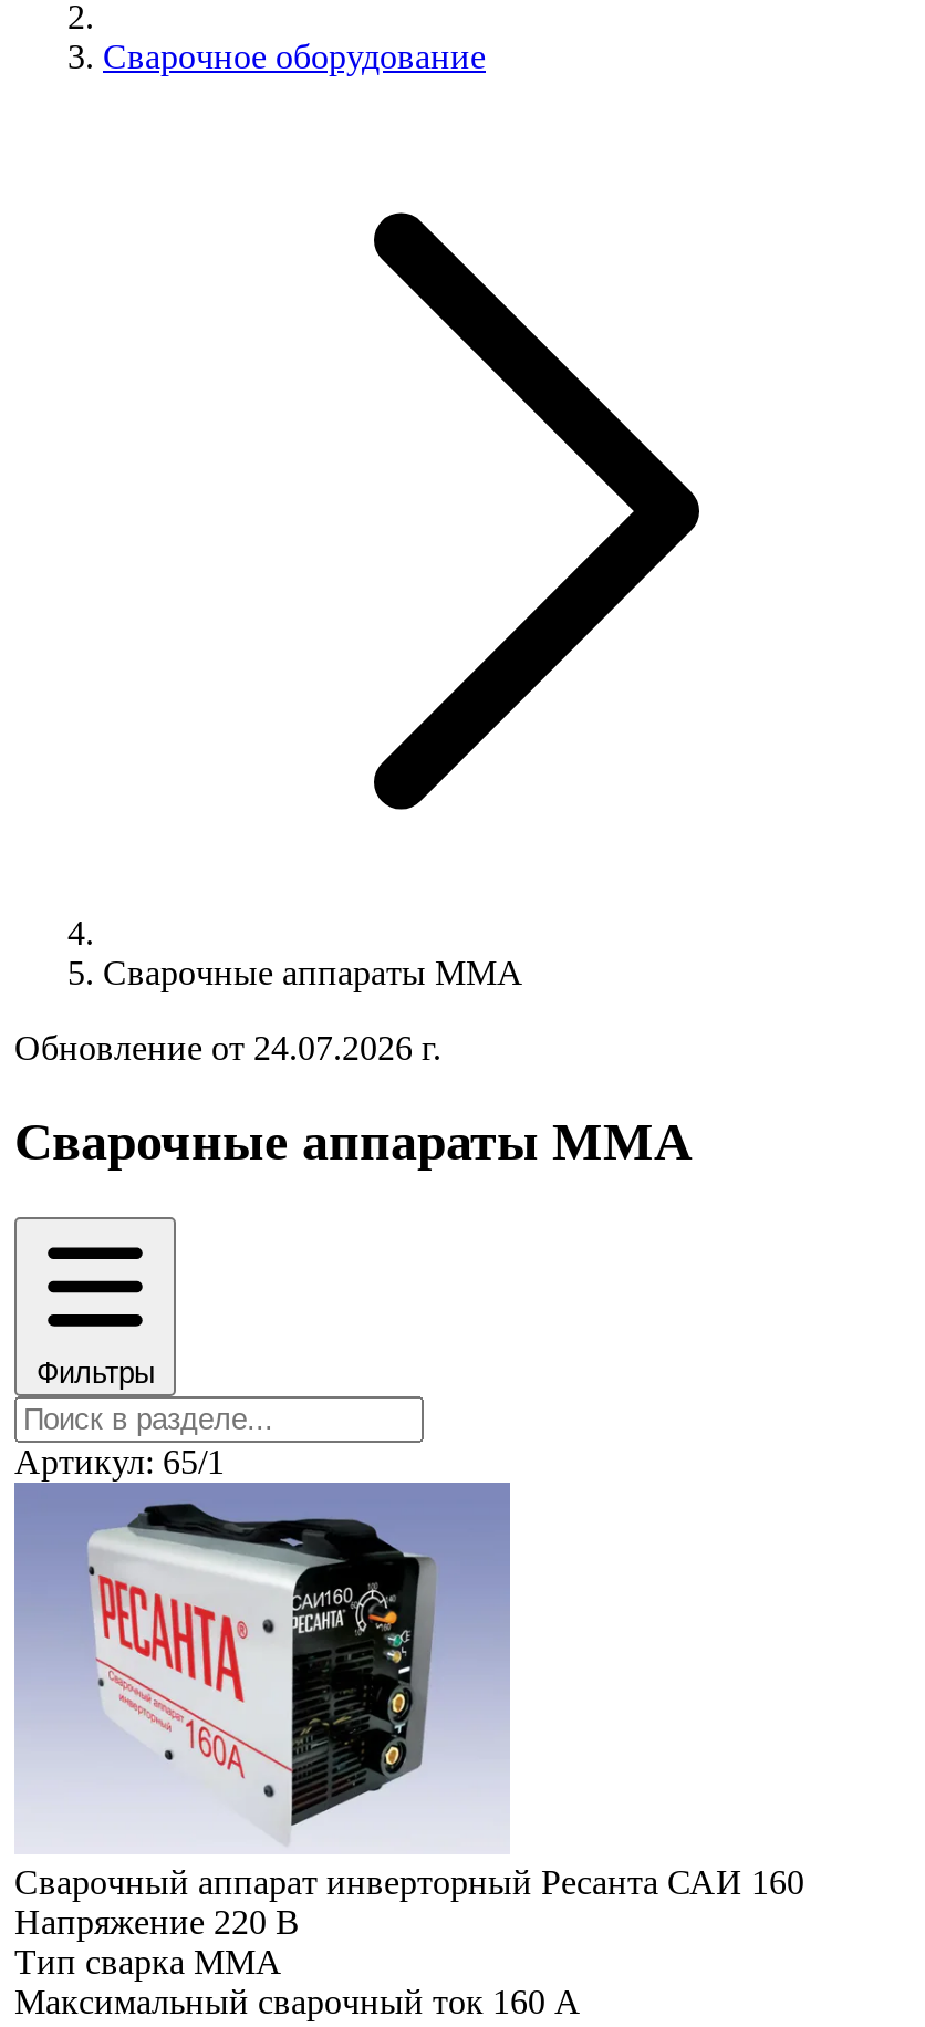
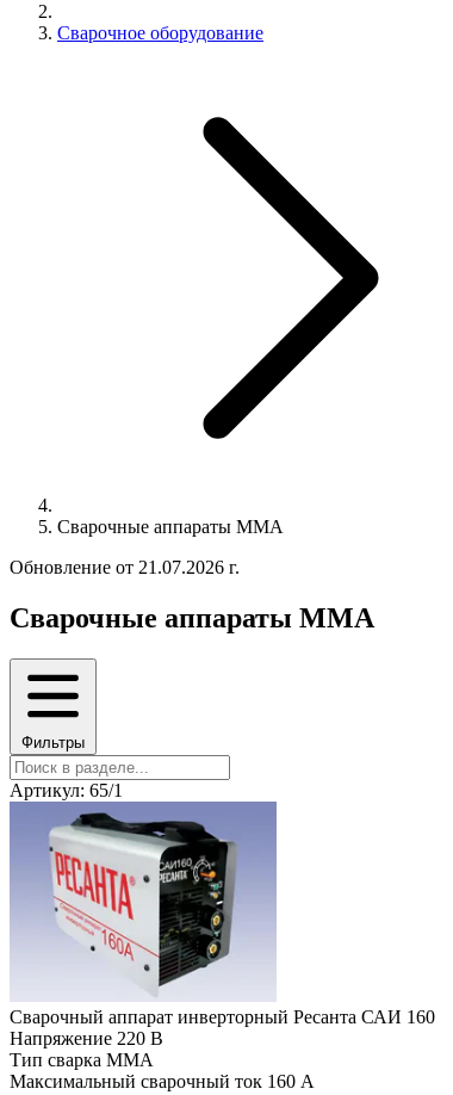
- Обновление от 24.07.2026 г.
+ Обновление от 21.07.2026 г.
